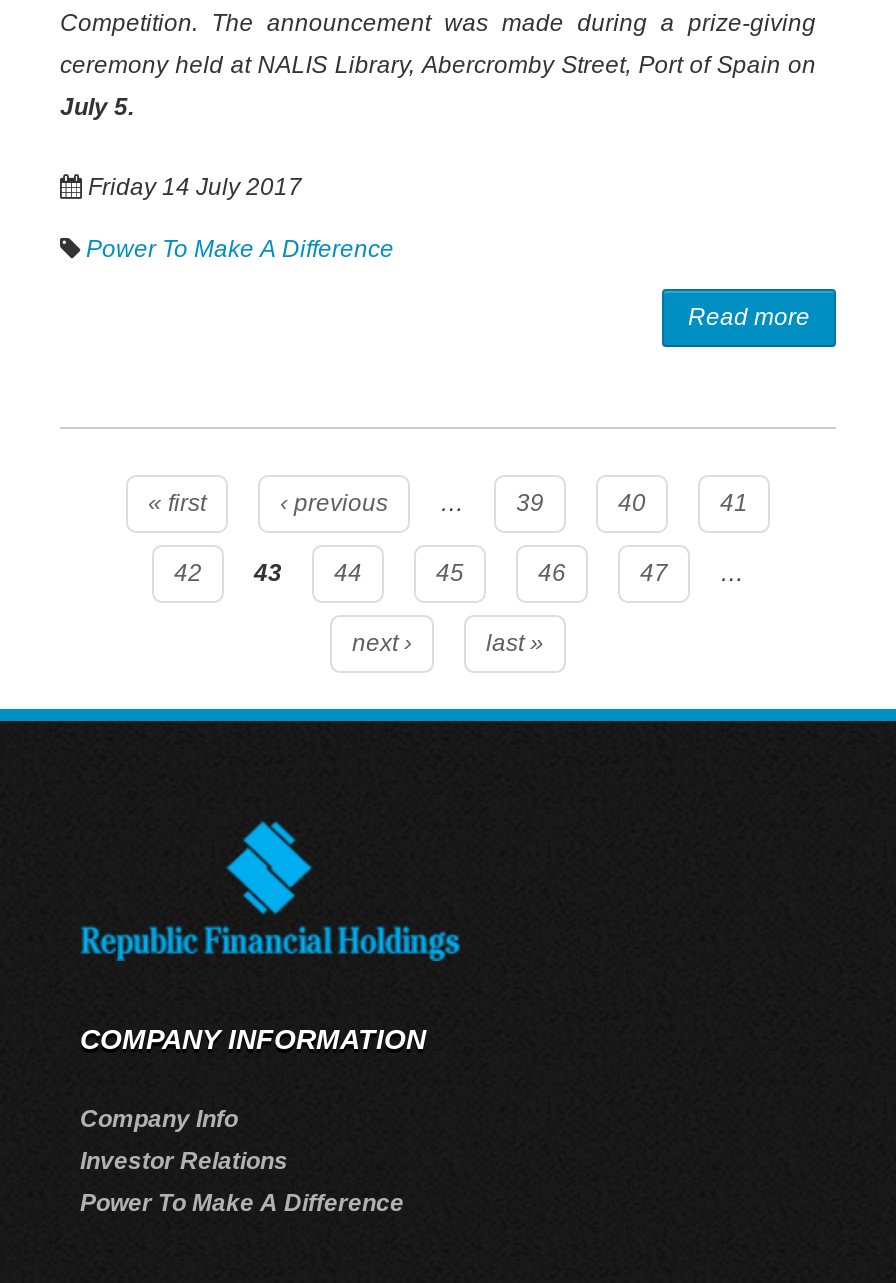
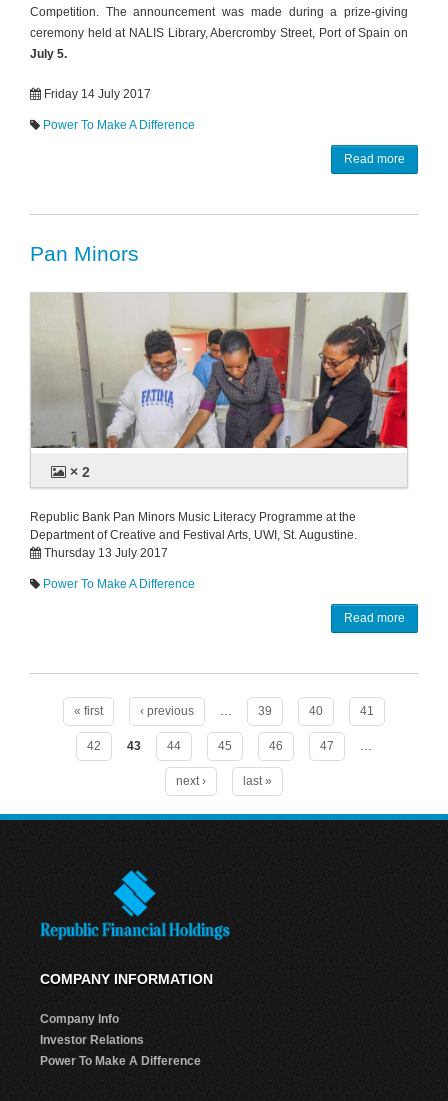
+ Pan Minors

+ [image]
+ × 2
+ Republic Bank Pan Minors Music Literacy Programme at the
+ Department of Creative and Festival Arts, UWI, St. Augustine.
+ Thursday 13 July 2017
+ Power To Make A Difference
+ Read more
